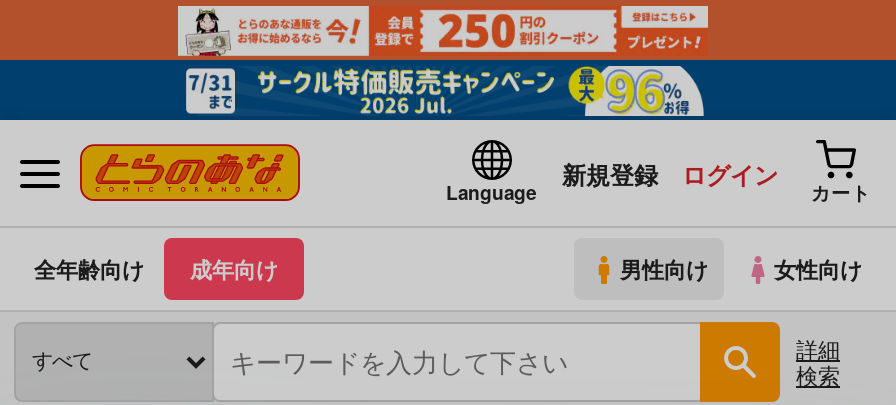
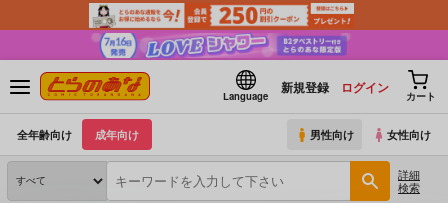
- [image]
+ [image]
